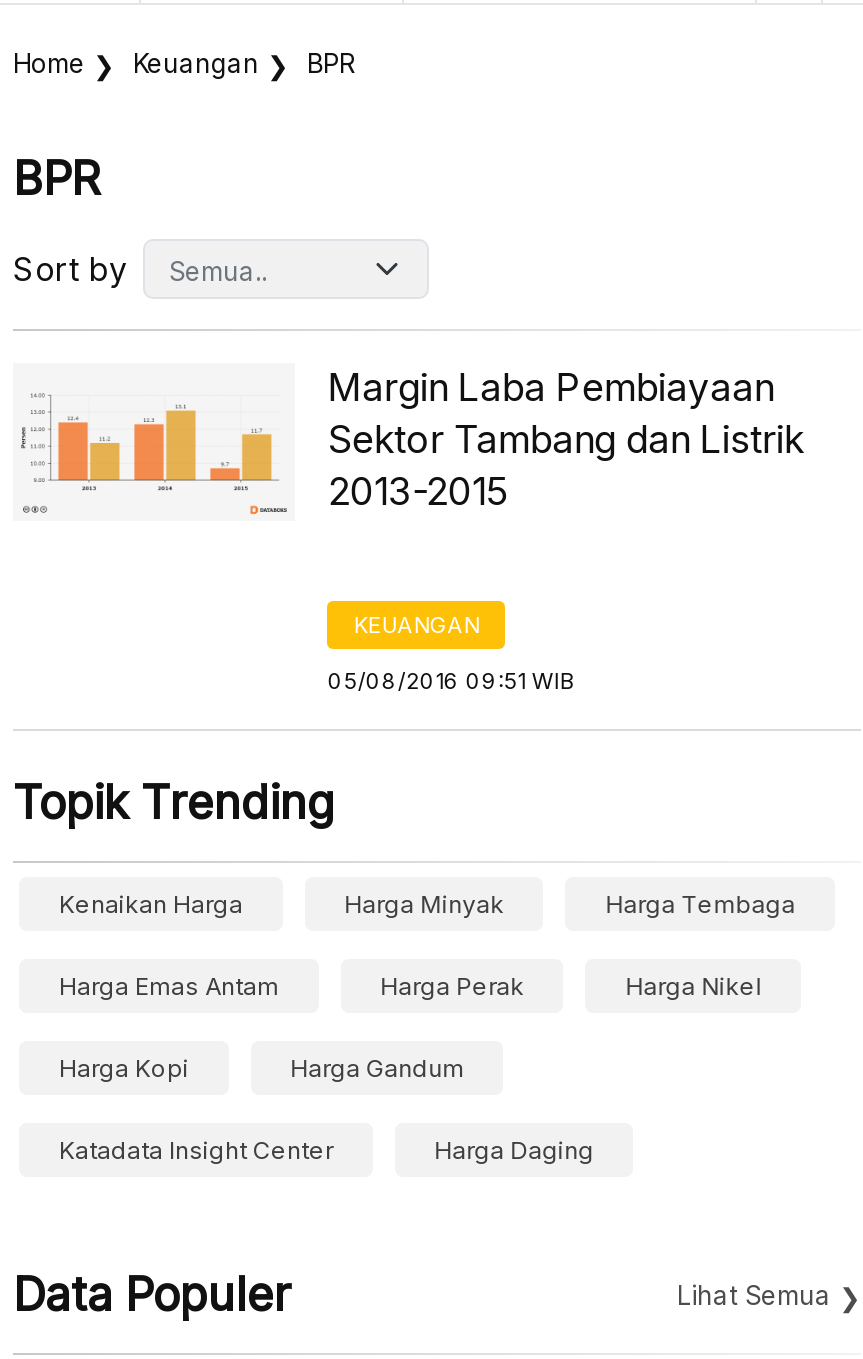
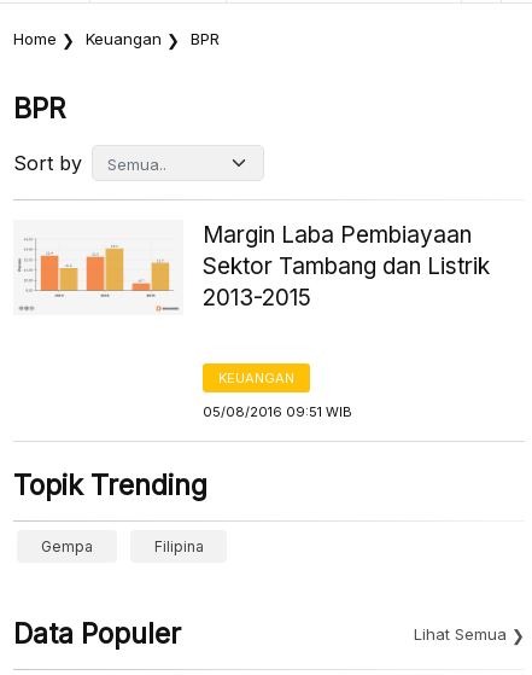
- Kenaikan Harga
- Harga Minyak
- Harga Tembaga
- Harga Emas Antam
- Harga Perak
- Harga Nikel
- Harga Kopi
- Harga Gandum
- Katadata Insight Center
- Harga Daging
+ Gempa
+ Filipina
